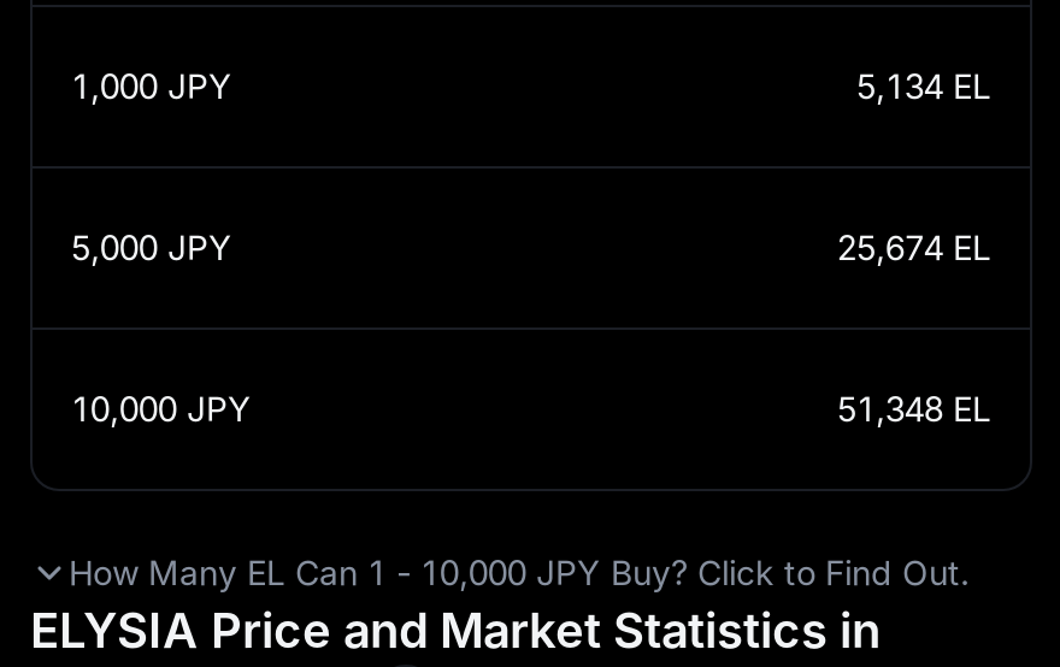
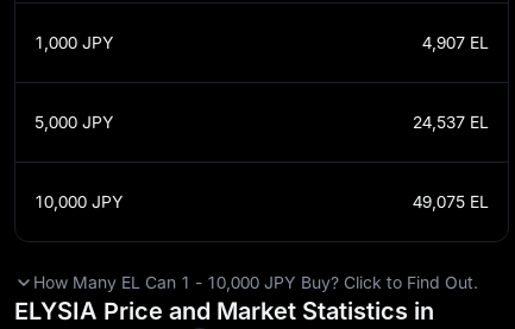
- 5,134 EL
+ 4,907 EL

- 25,674 EL
+ 24,537 EL

- 51,348 EL
+ 49,075 EL
